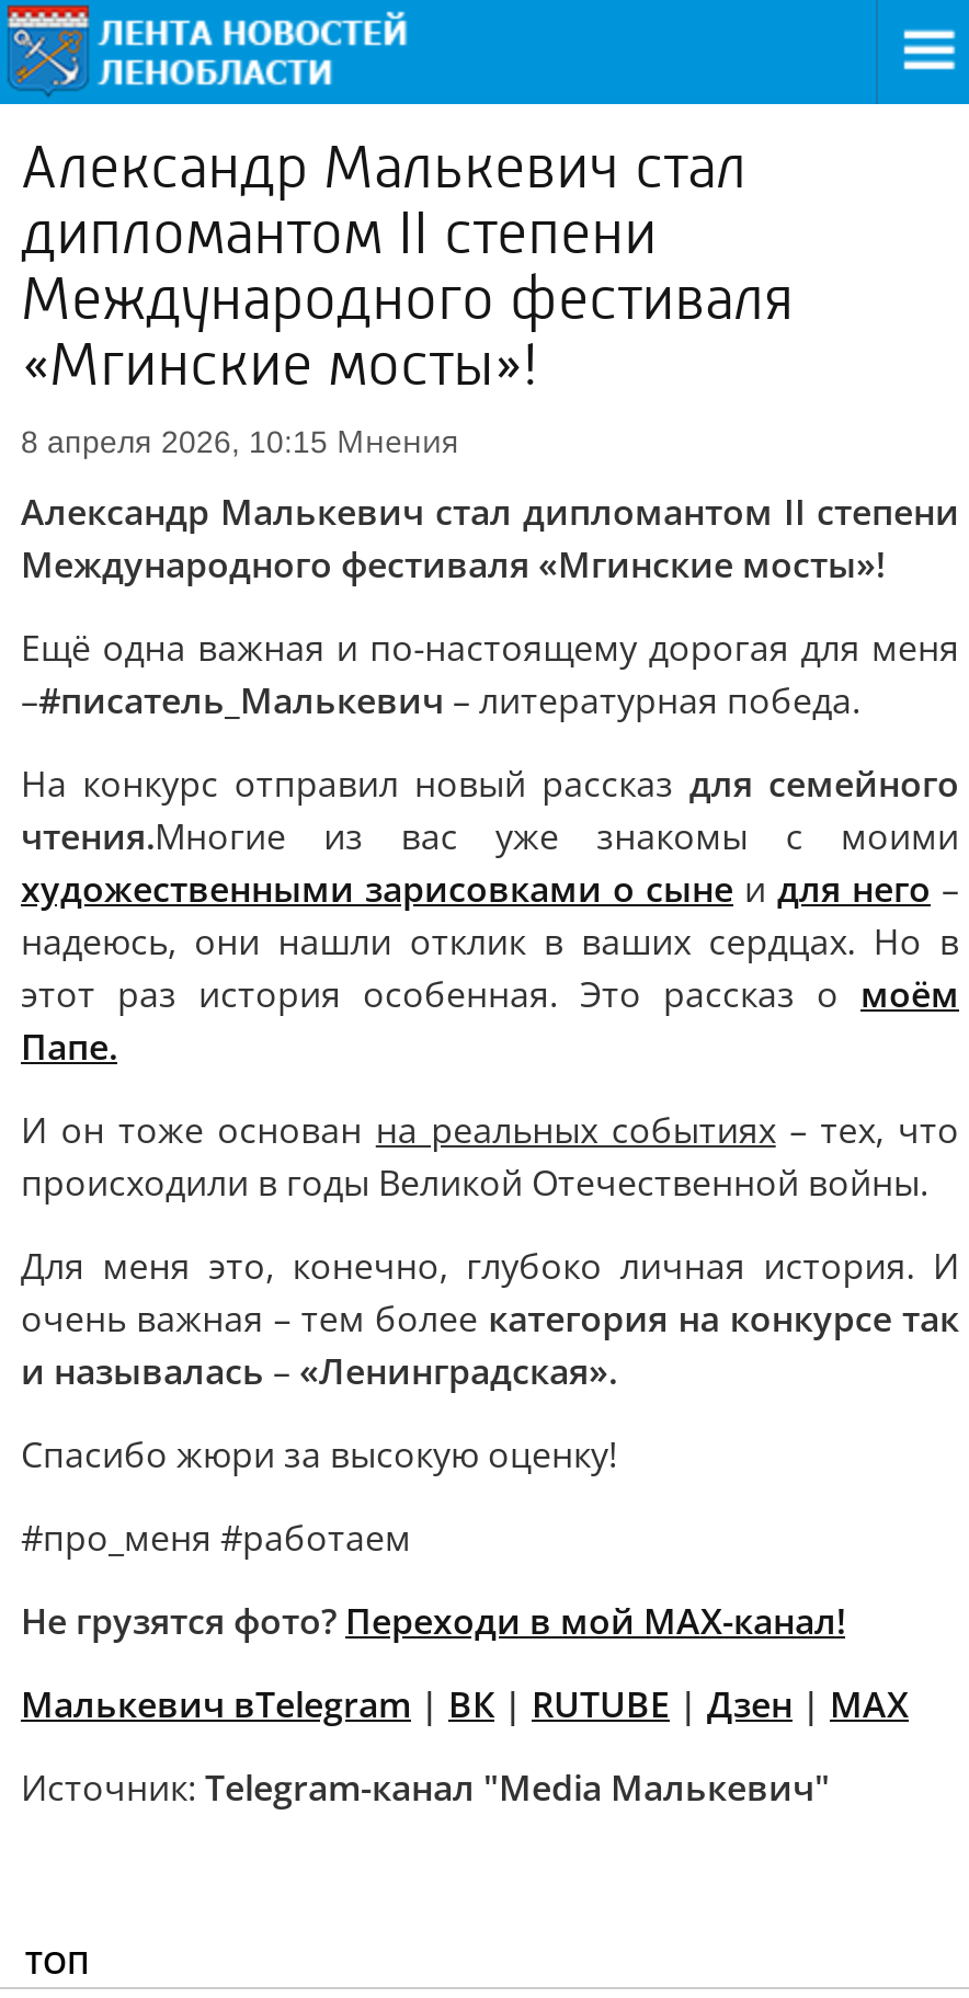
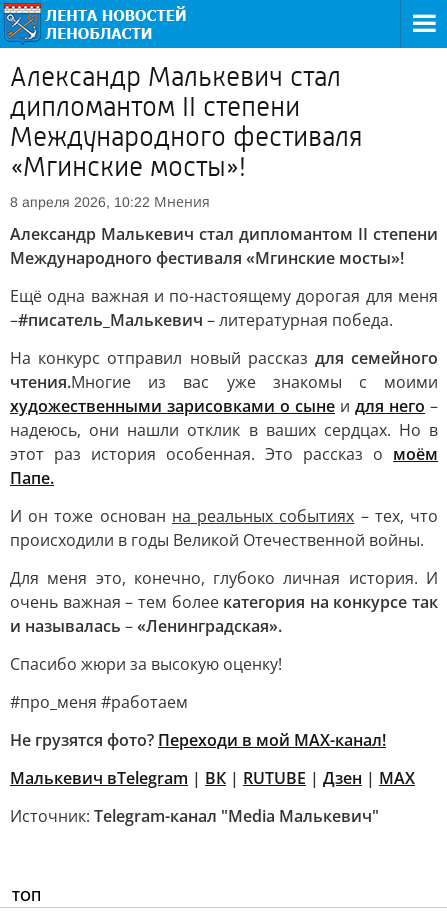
- 8 апреля 2026, 10:15 Мнения
+ 8 апреля 2026, 10:22 Мнения
